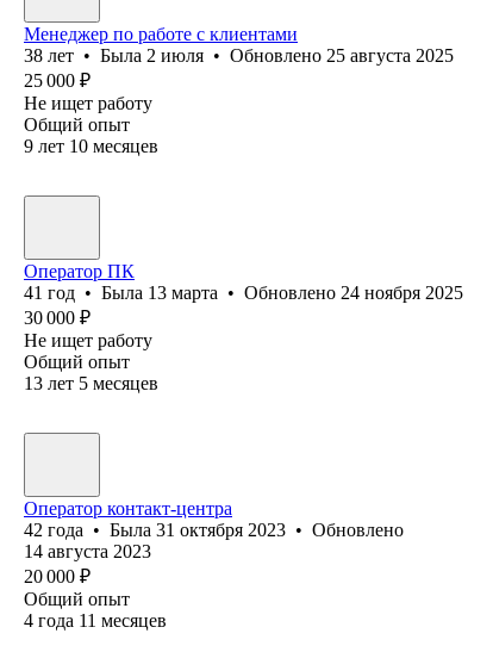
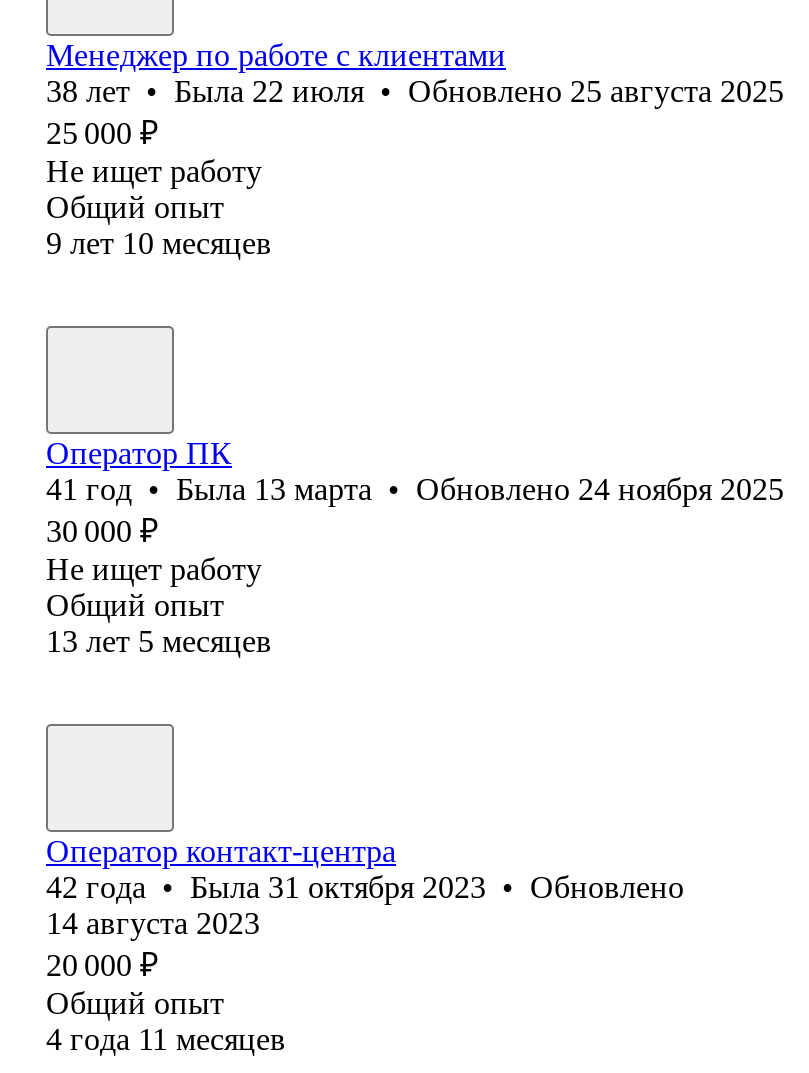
- 38 лет • Была 2 июля • Обновлено 25 августа 2025
+ 38 лет • Была 22 июля • Обновлено 25 августа 2025
